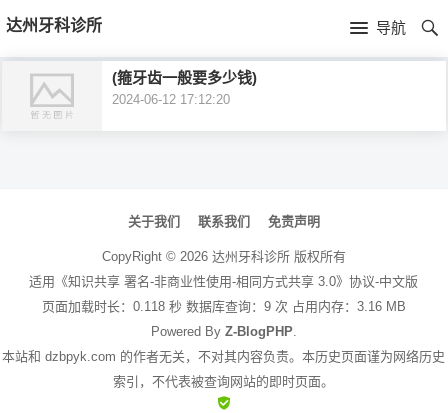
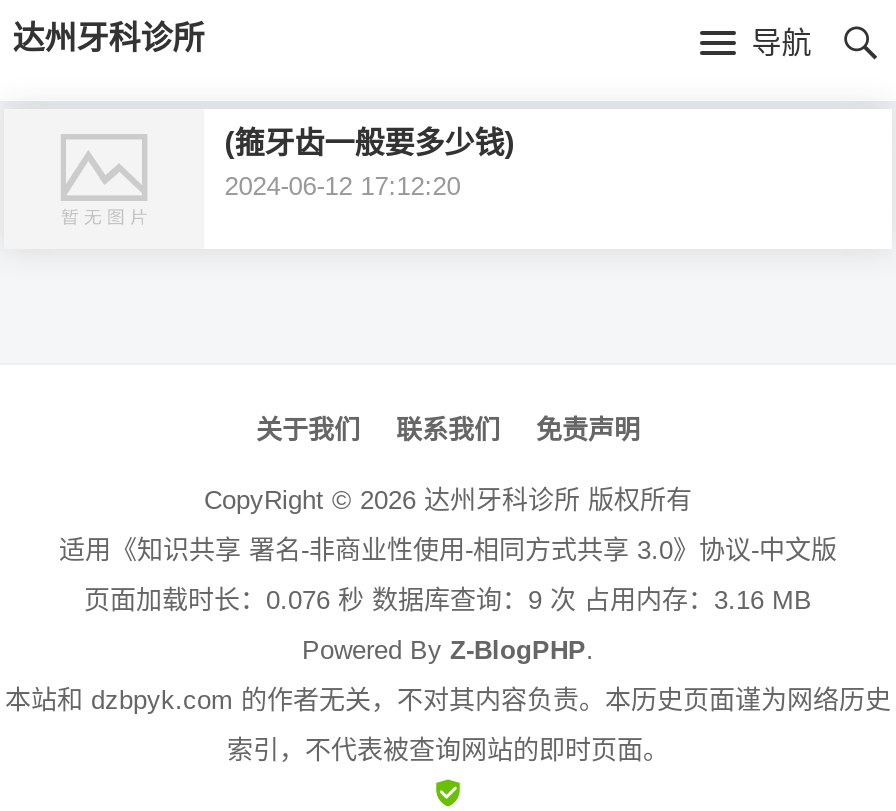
- 页面加载时长：0.118 秒 数据库查询：9 次 占用内存：3.16 MB
+ 页面加载时长：0.076 秒 数据库查询：9 次 占用内存：3.16 MB
